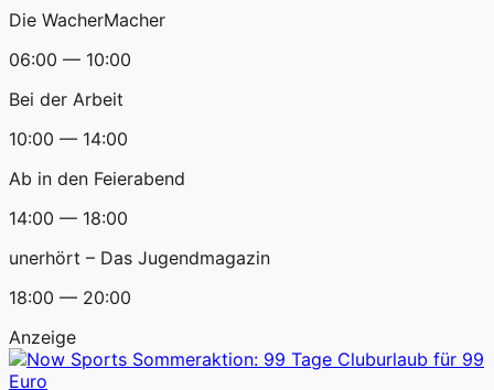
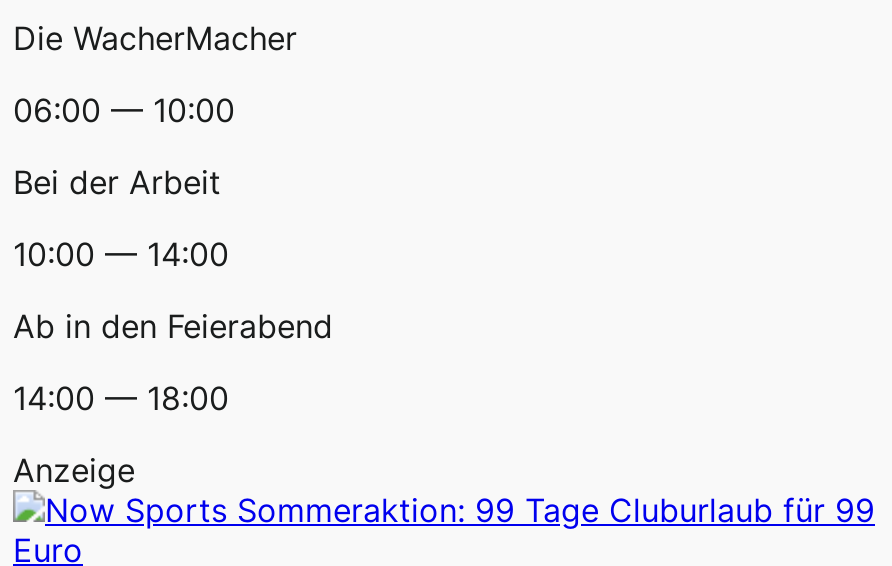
- unerhört – Das Jugendmagazin
- 18:00 — 20:00
